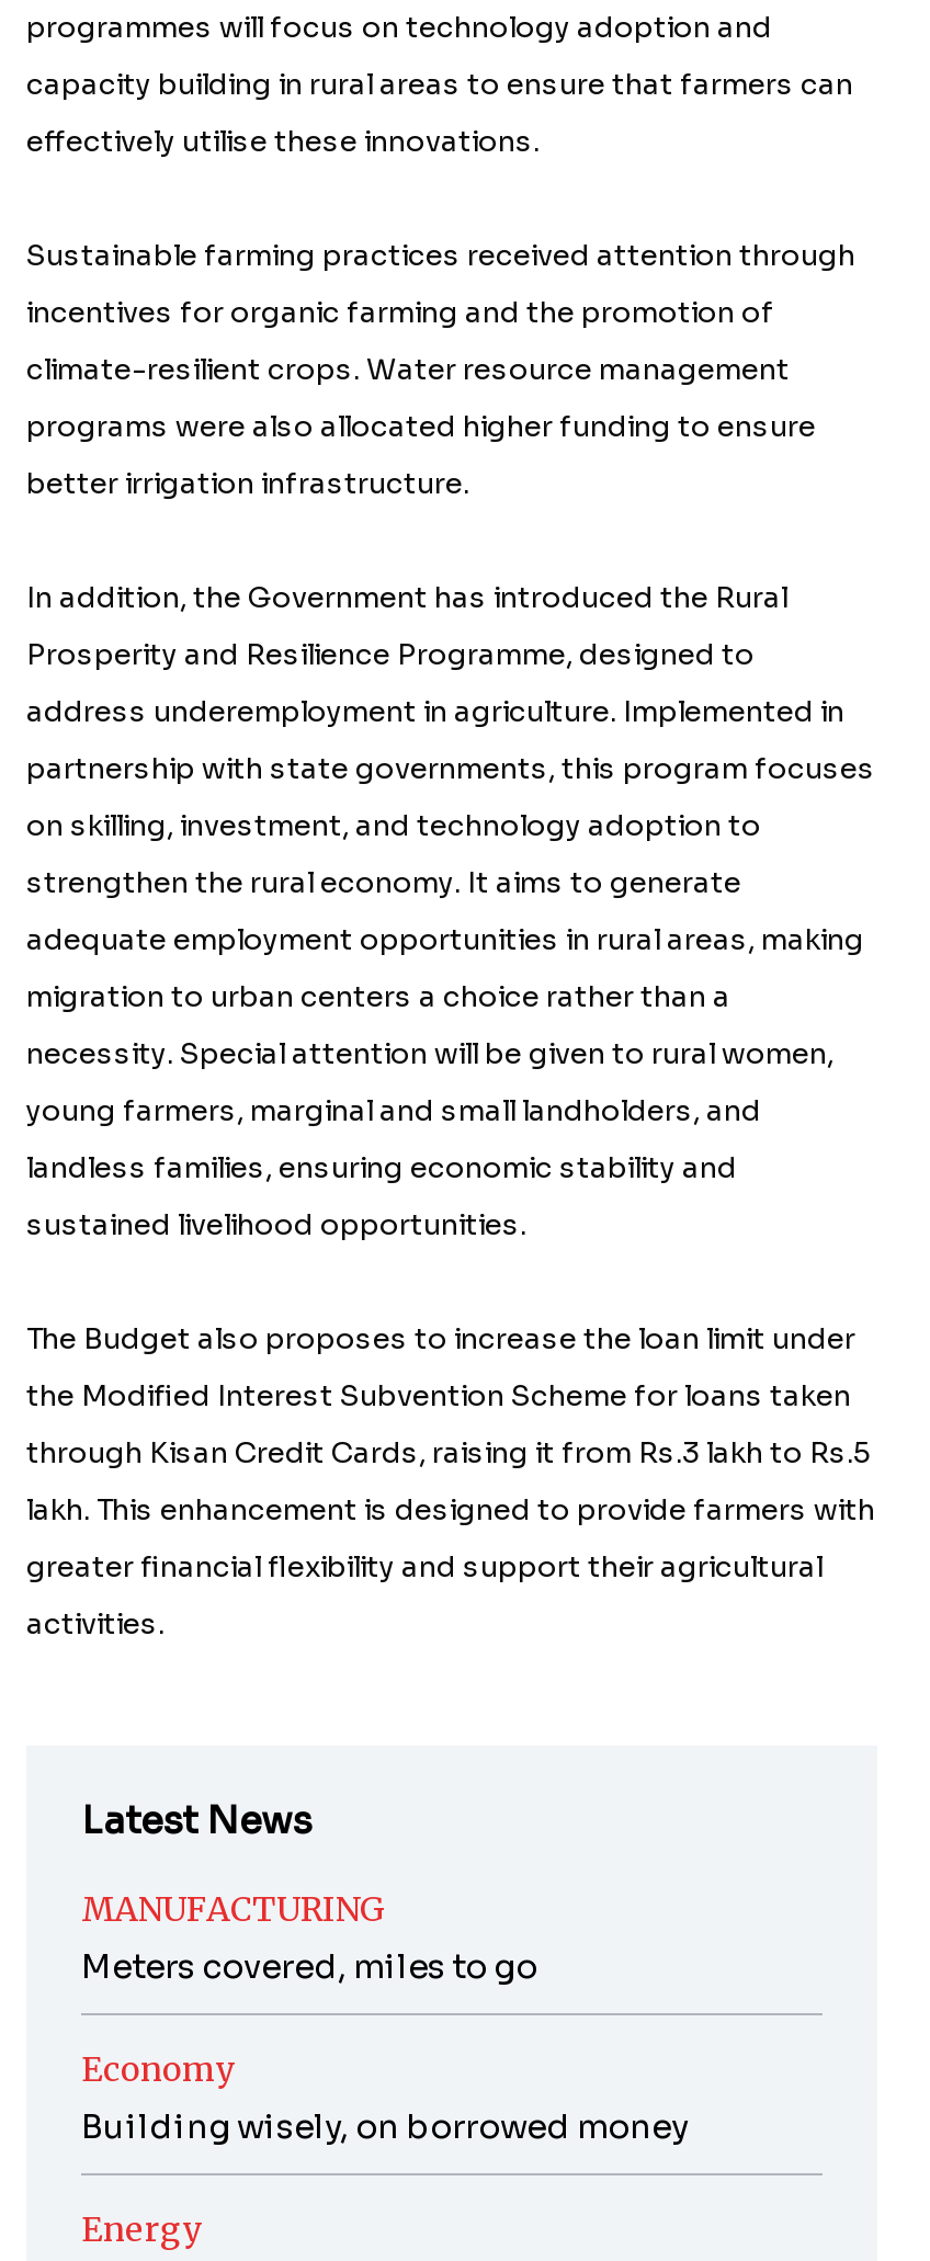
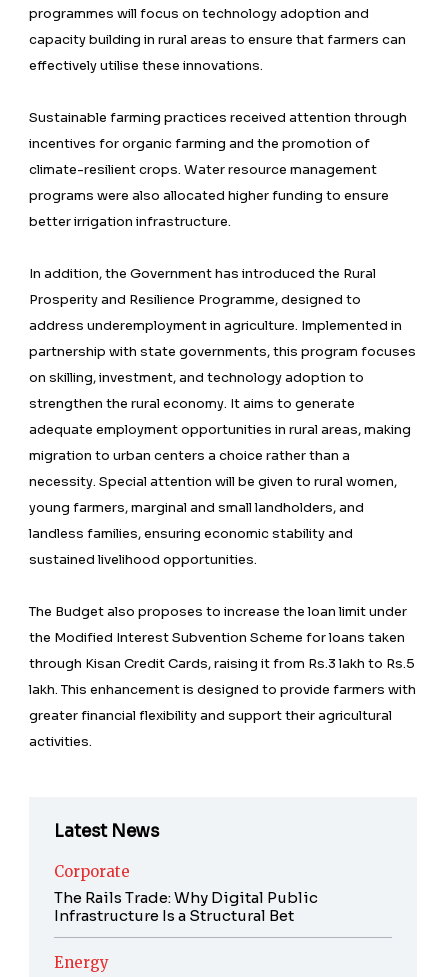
- MANUFACTURING
- Meters covered, miles to go
- Economy
- Building wisely, on borrowed money
+ Corporate
+ The Rails Trade: Why Digital Public
+ Infrastructure Is a Structural Bet
